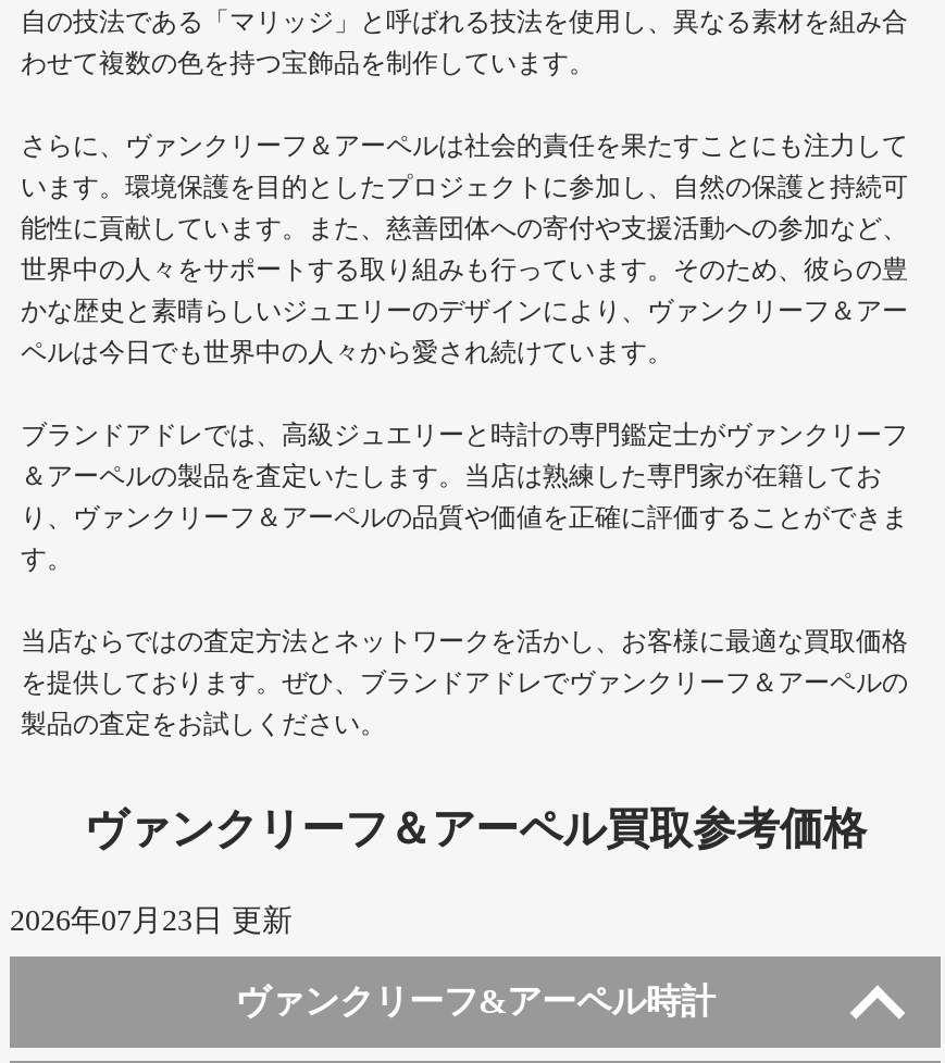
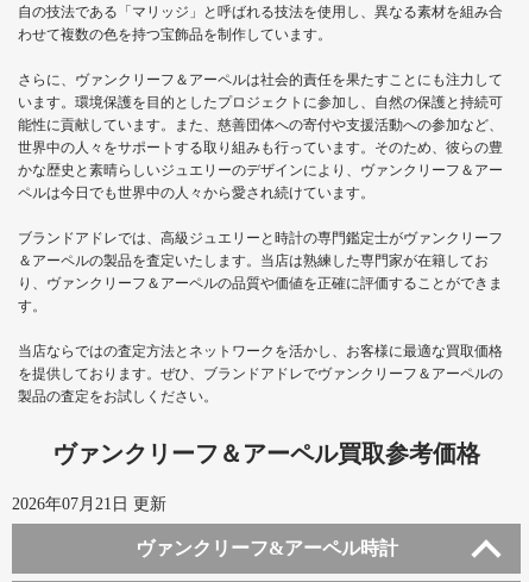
- 2026年07月23日 更新
+ 2026年07月21日 更新
